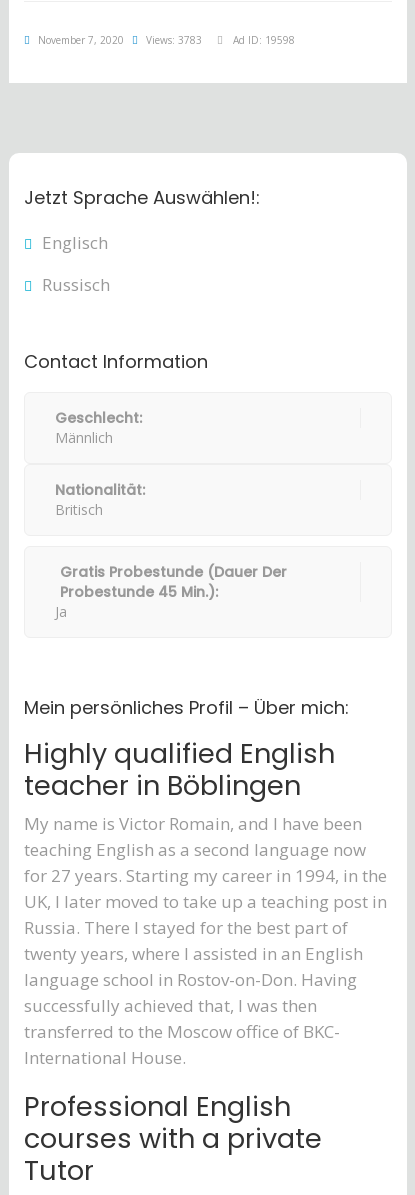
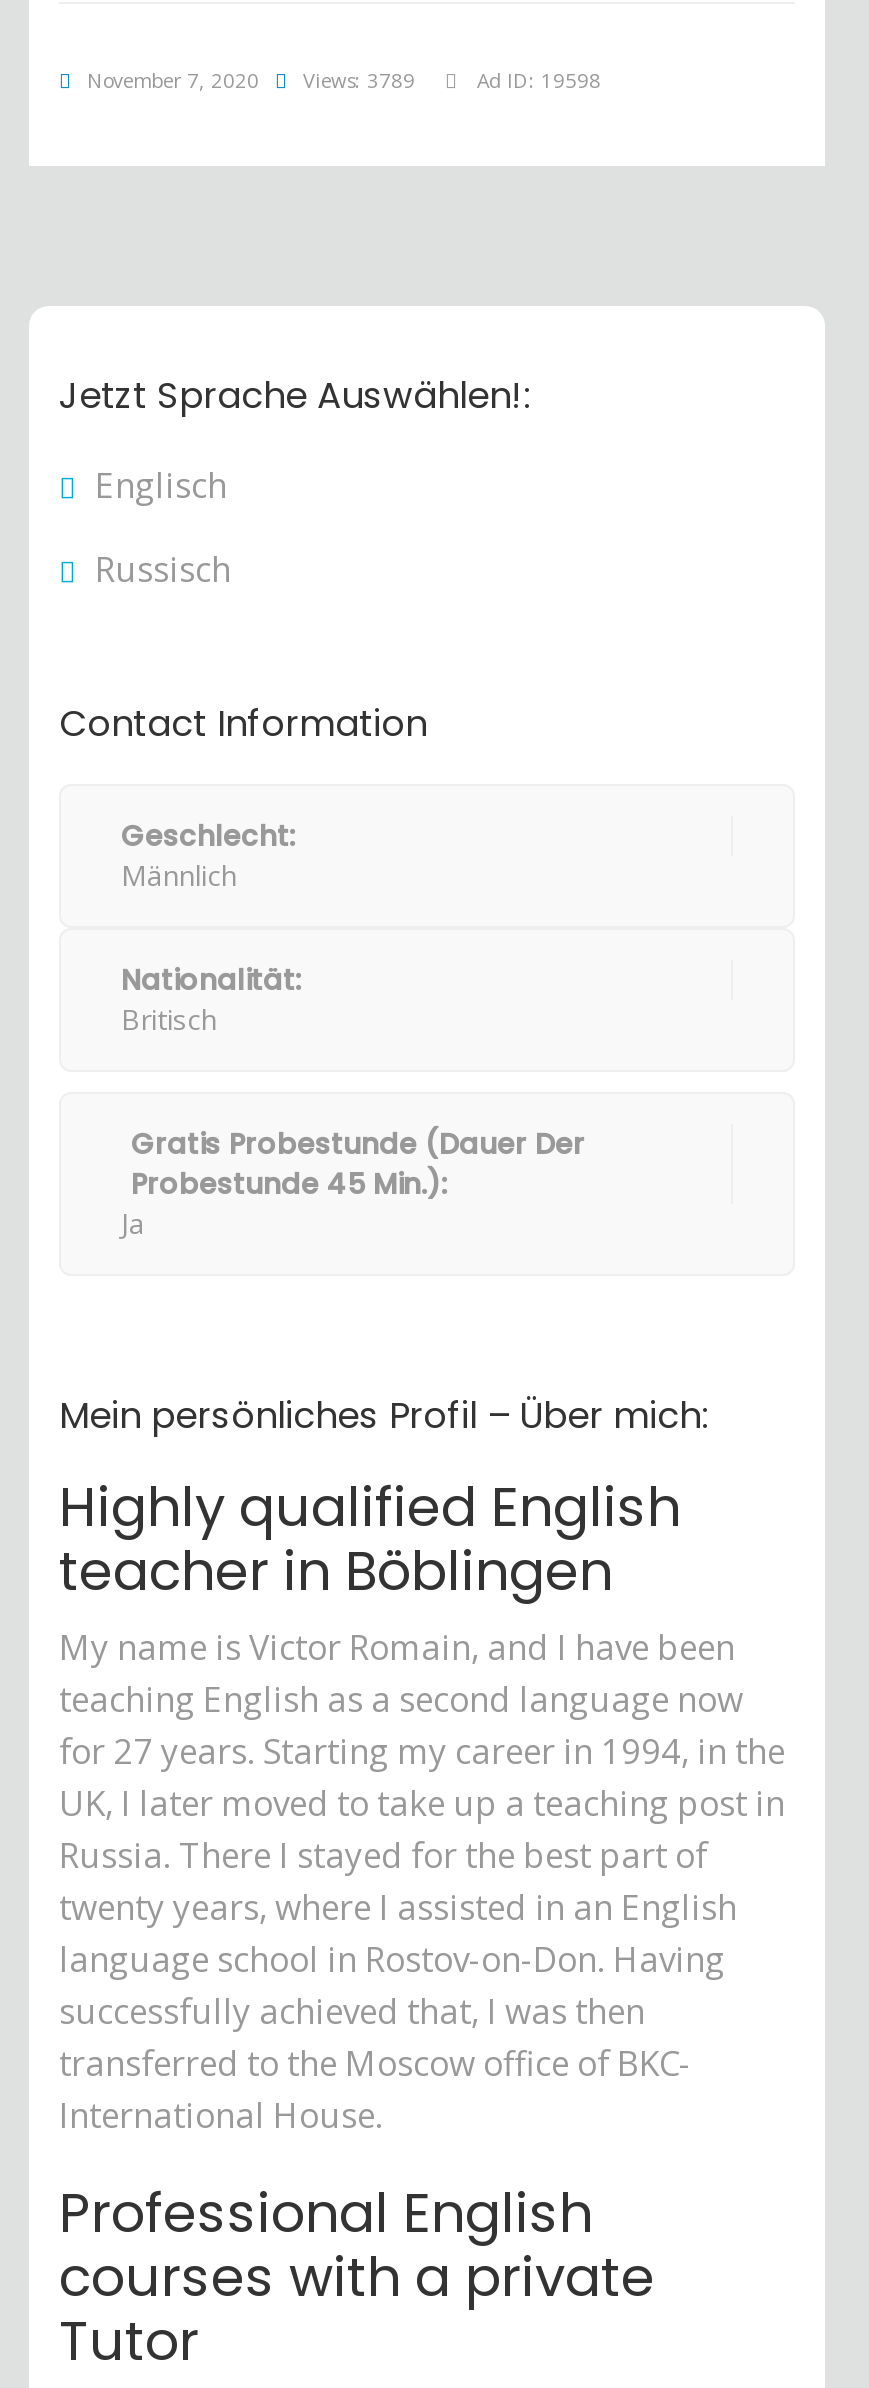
- November 7, 2020 Views: 3783
+ November 7, 2020 Views: 3789
